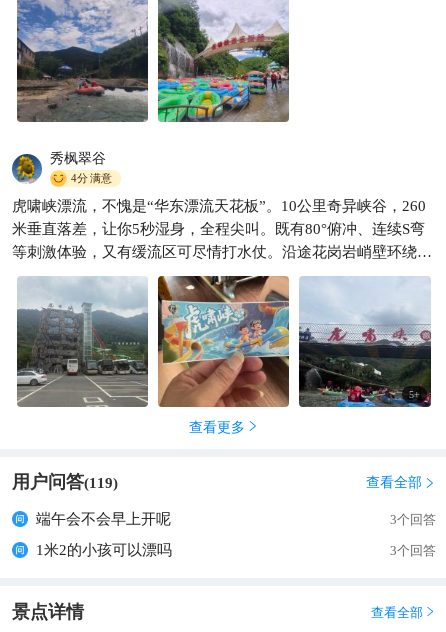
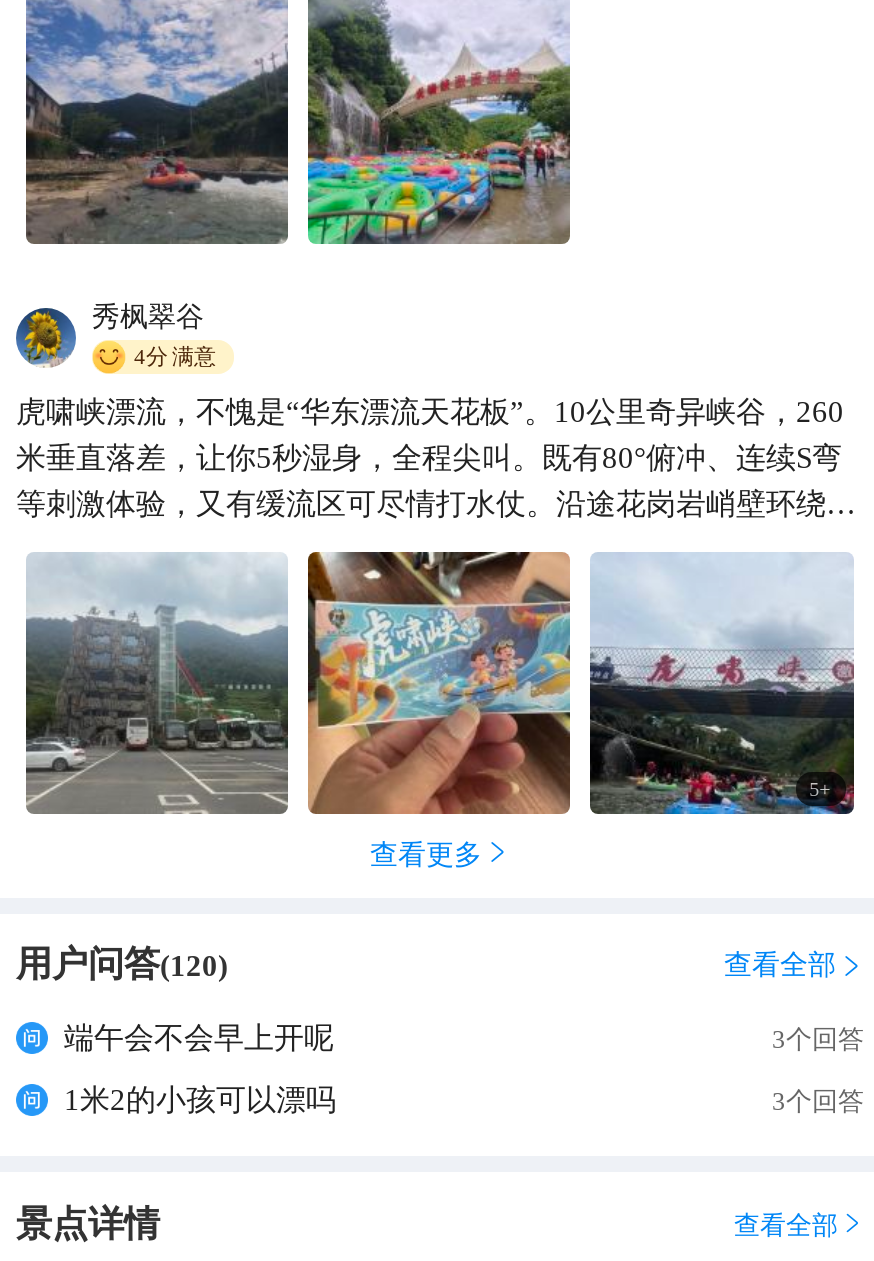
- 用户问答(119)
+ 用户问答(120)
